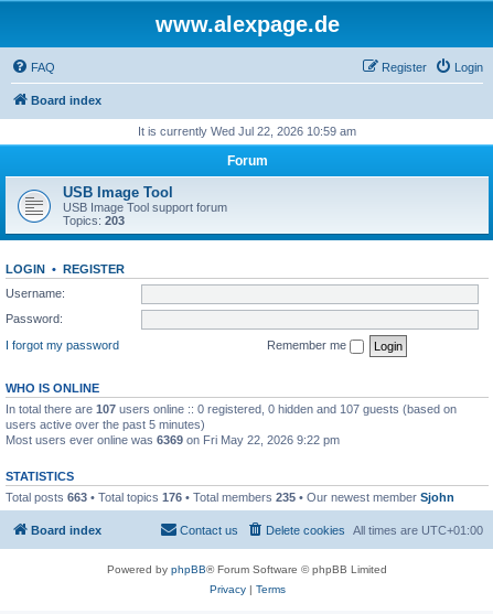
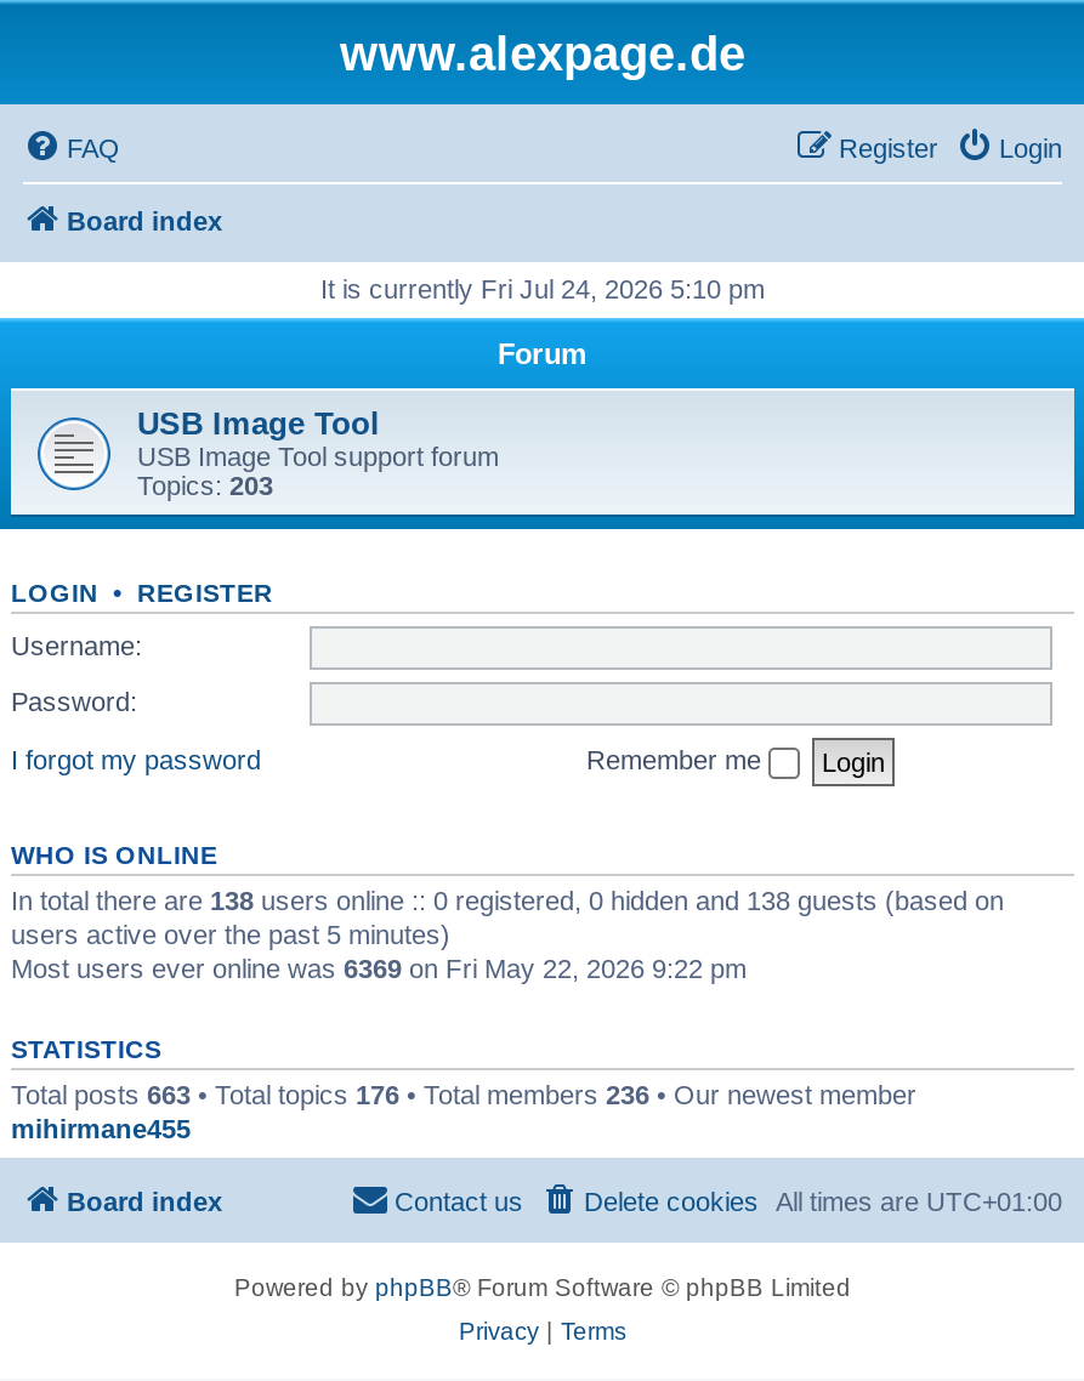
- It is currently Wed Jul 22, 2026 10:59 am
+ It is currently Fri Jul 24, 2026 5:10 pm

- In total there are 107 users online :: 0 registered, 0 hidden and 107 guests (based on
+ In total there are 138 users online :: 0 registered, 0 hidden and 138 guests (based on

- Total posts 663 • Total topics 176 • Total members 235 • Our newest member Sjohn
+ Total posts 663 • Total topics 176 • Total members 236 • Our newest member
+ mihirmane455
